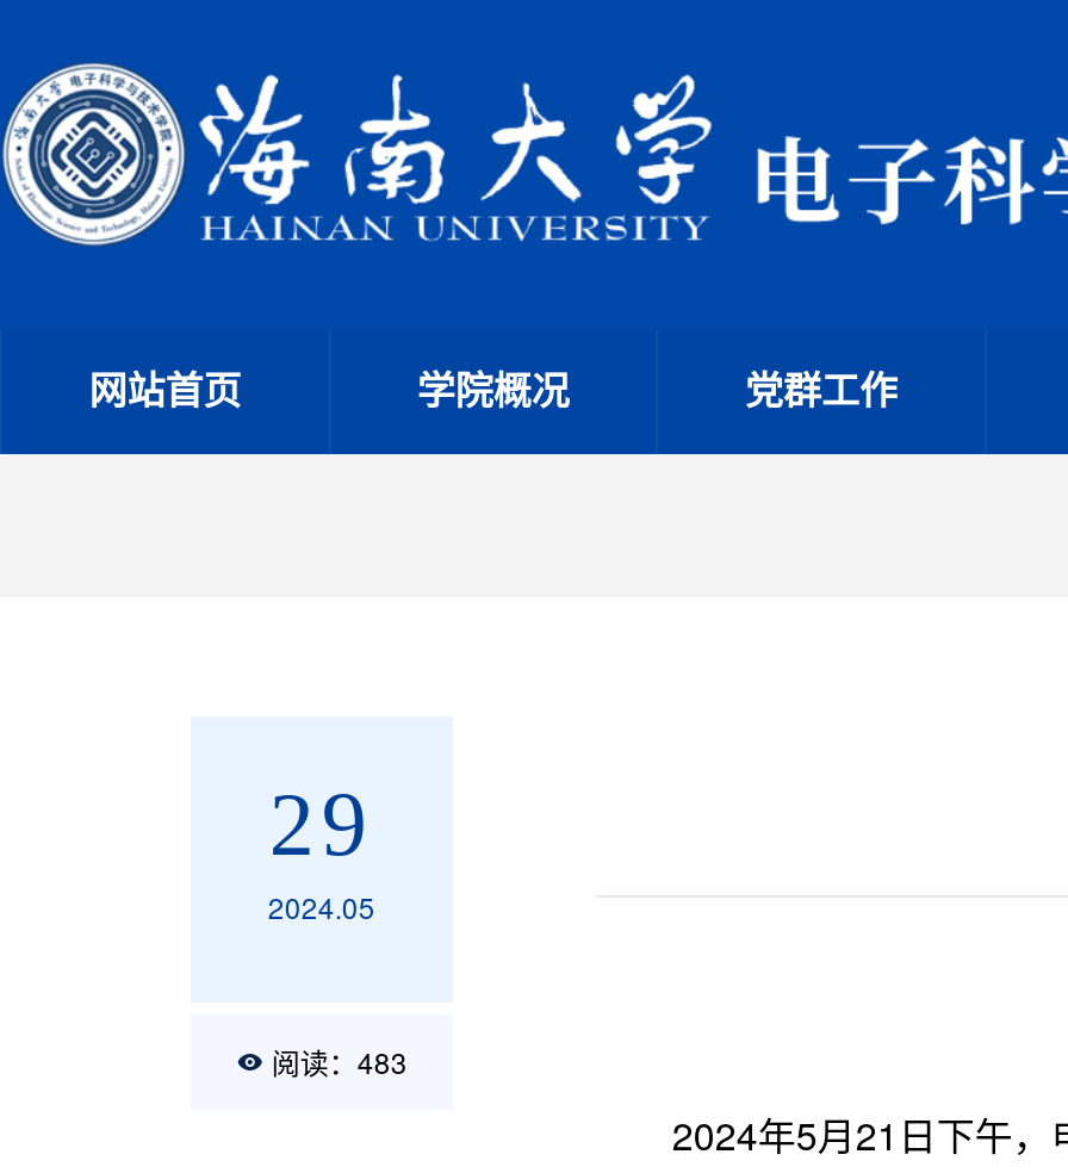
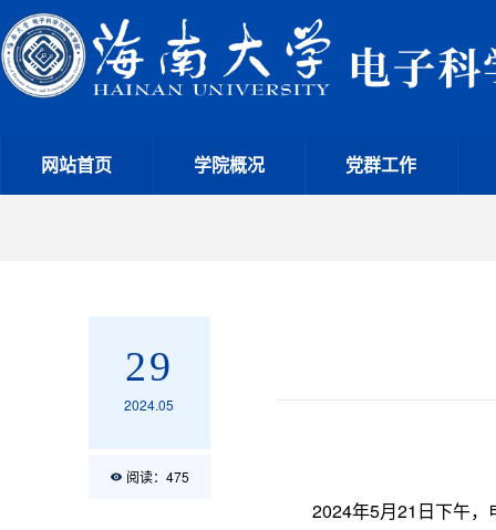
- 阅读：483
+ 阅读：475
